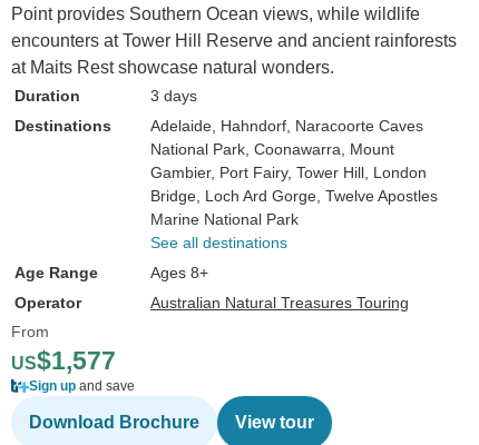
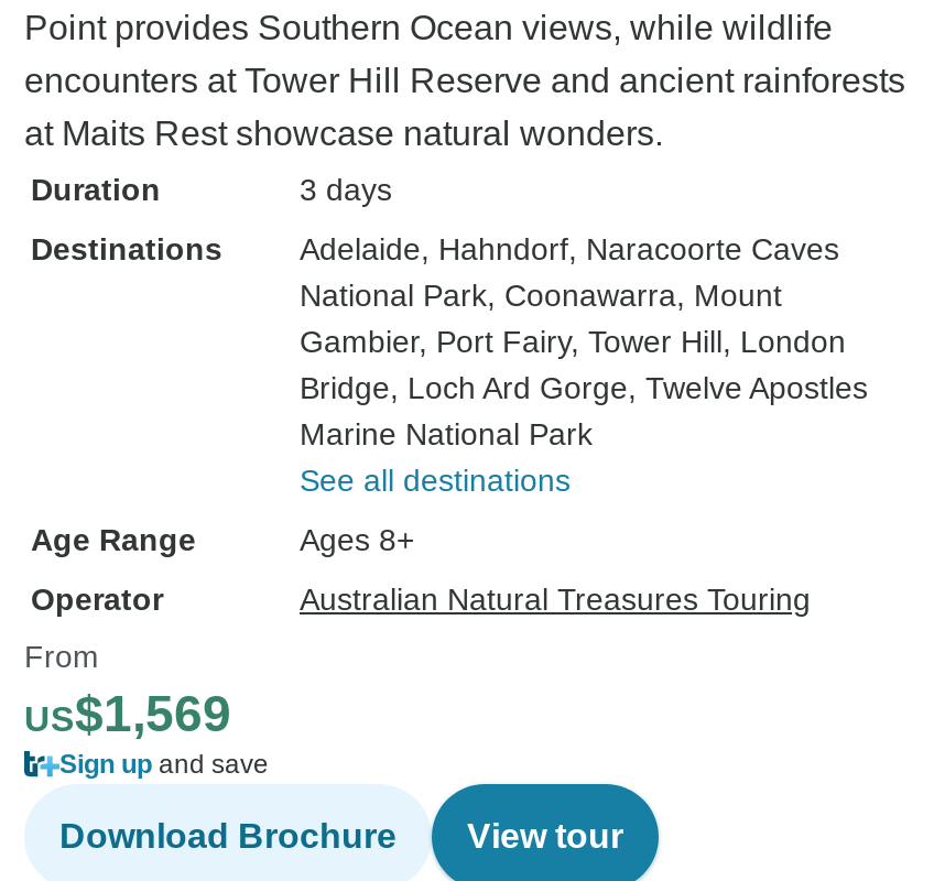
- US$1,577
+ US$1,569
